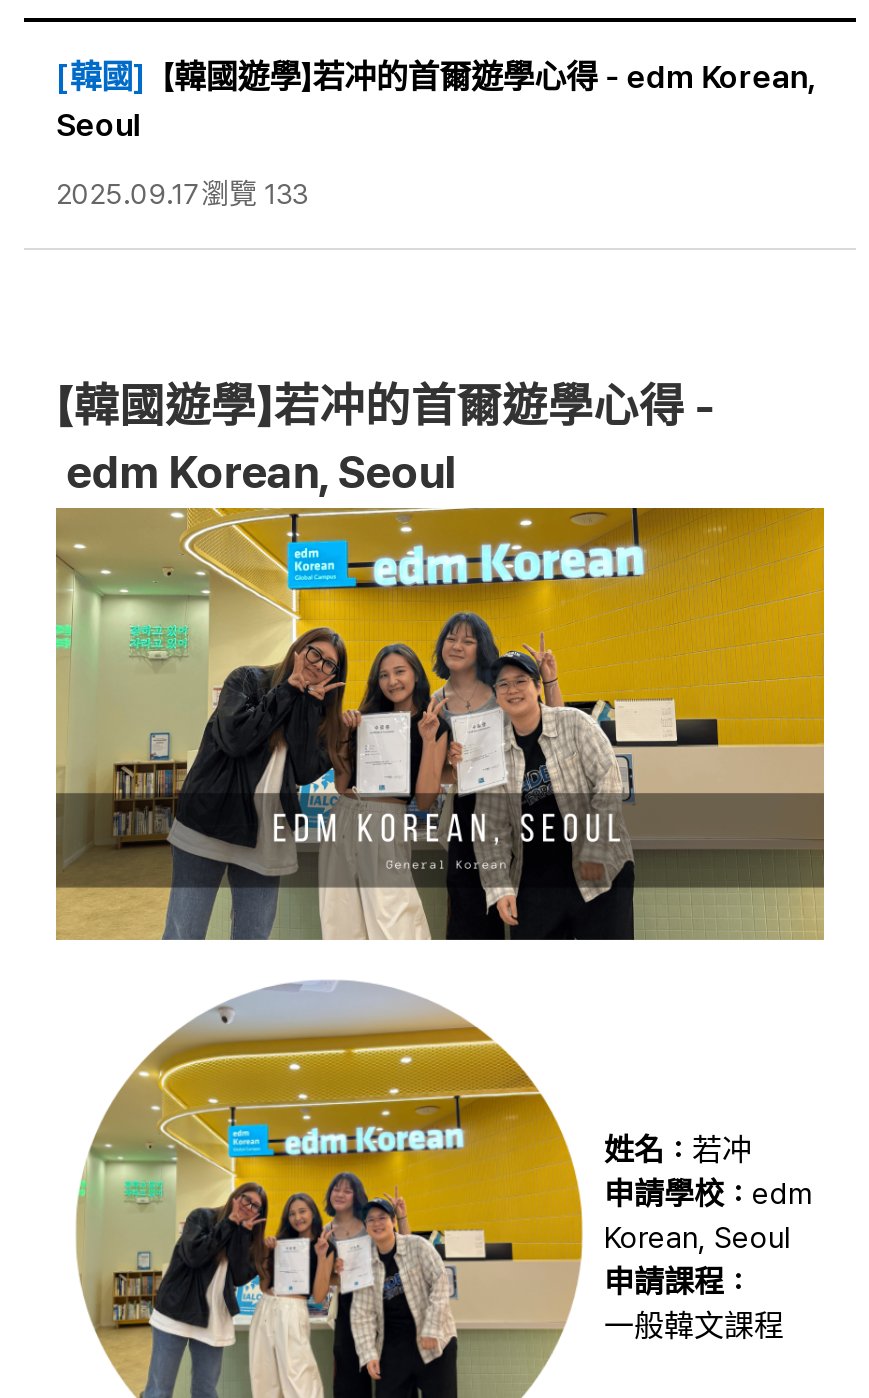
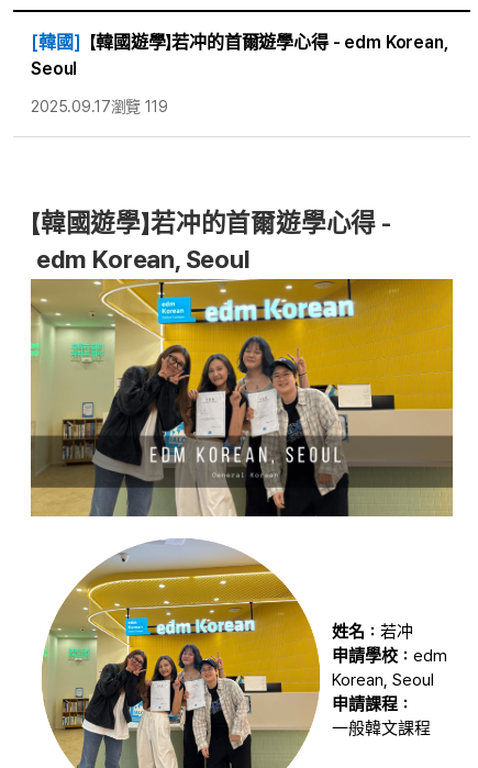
- 2025.09.17瀏覽 133
+ 2025.09.17瀏覽 119
